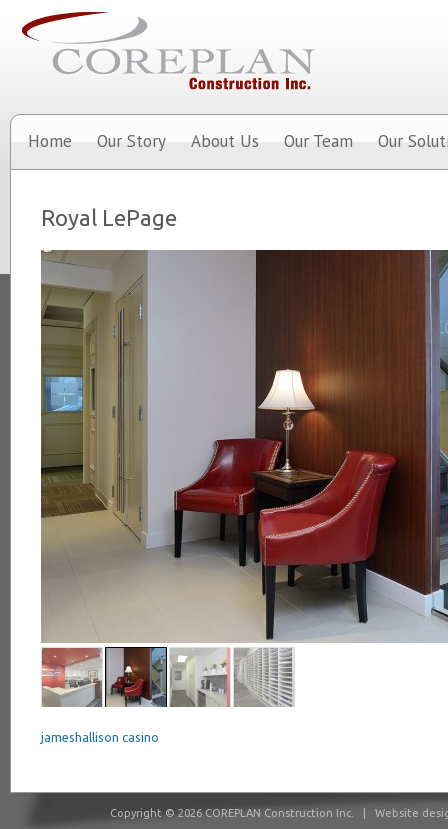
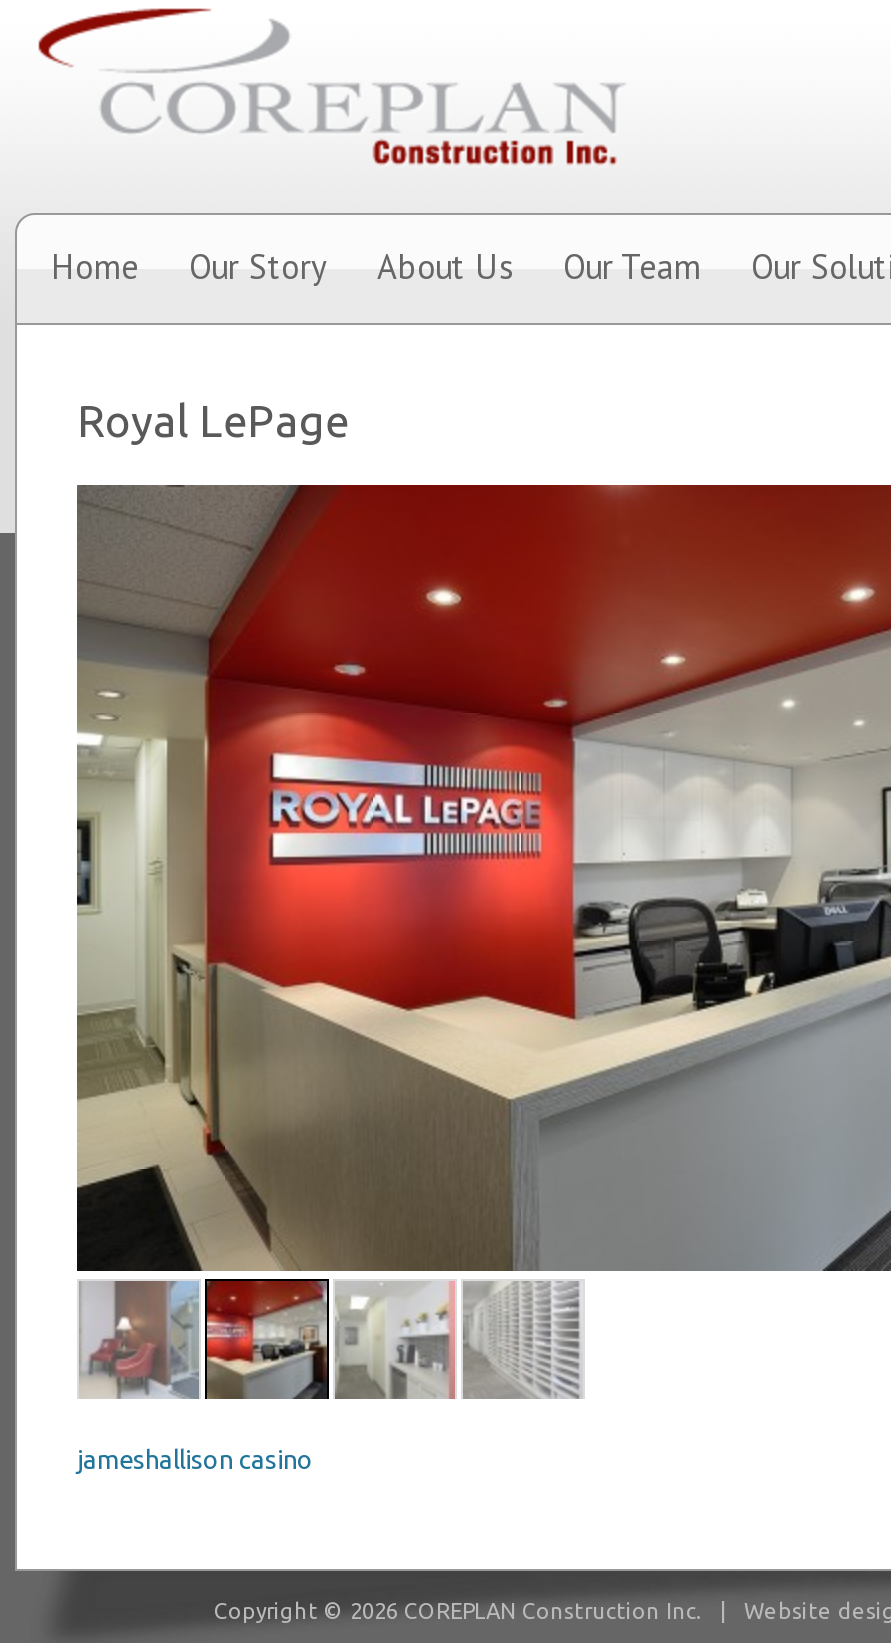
- [image]
+ [image]
